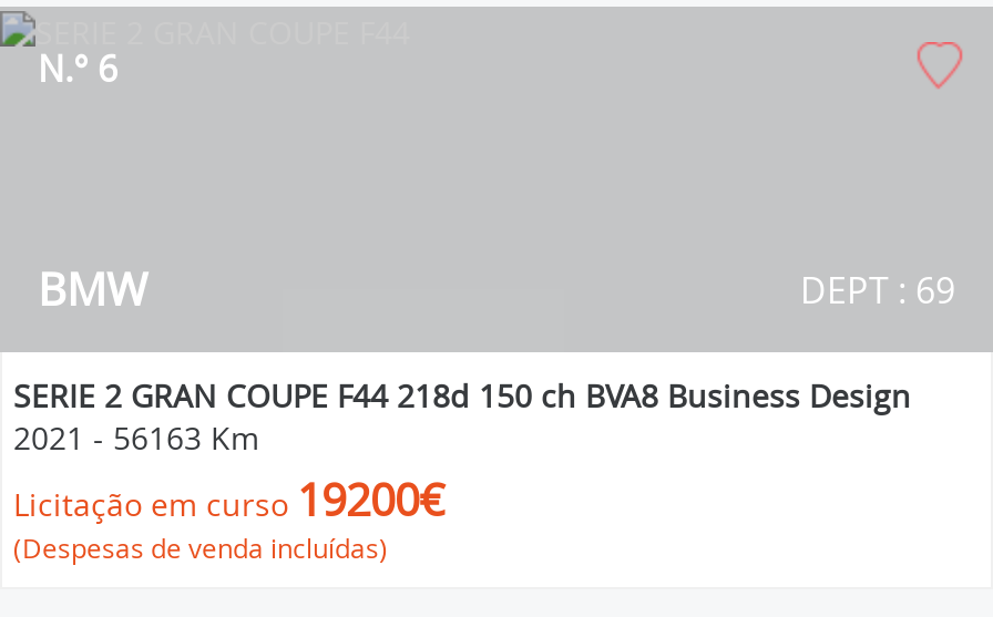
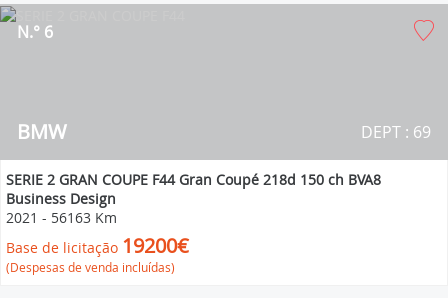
- SERIE 2 GRAN COUPE F44 218d 150 ch BVA8 Business Design
+ SERIE 2 GRAN COUPE F44 Gran Coupé 218d 150 ch BVA8
+ Business Design

- Licitação em curso 19200€
+ Base de licitação 19200€
